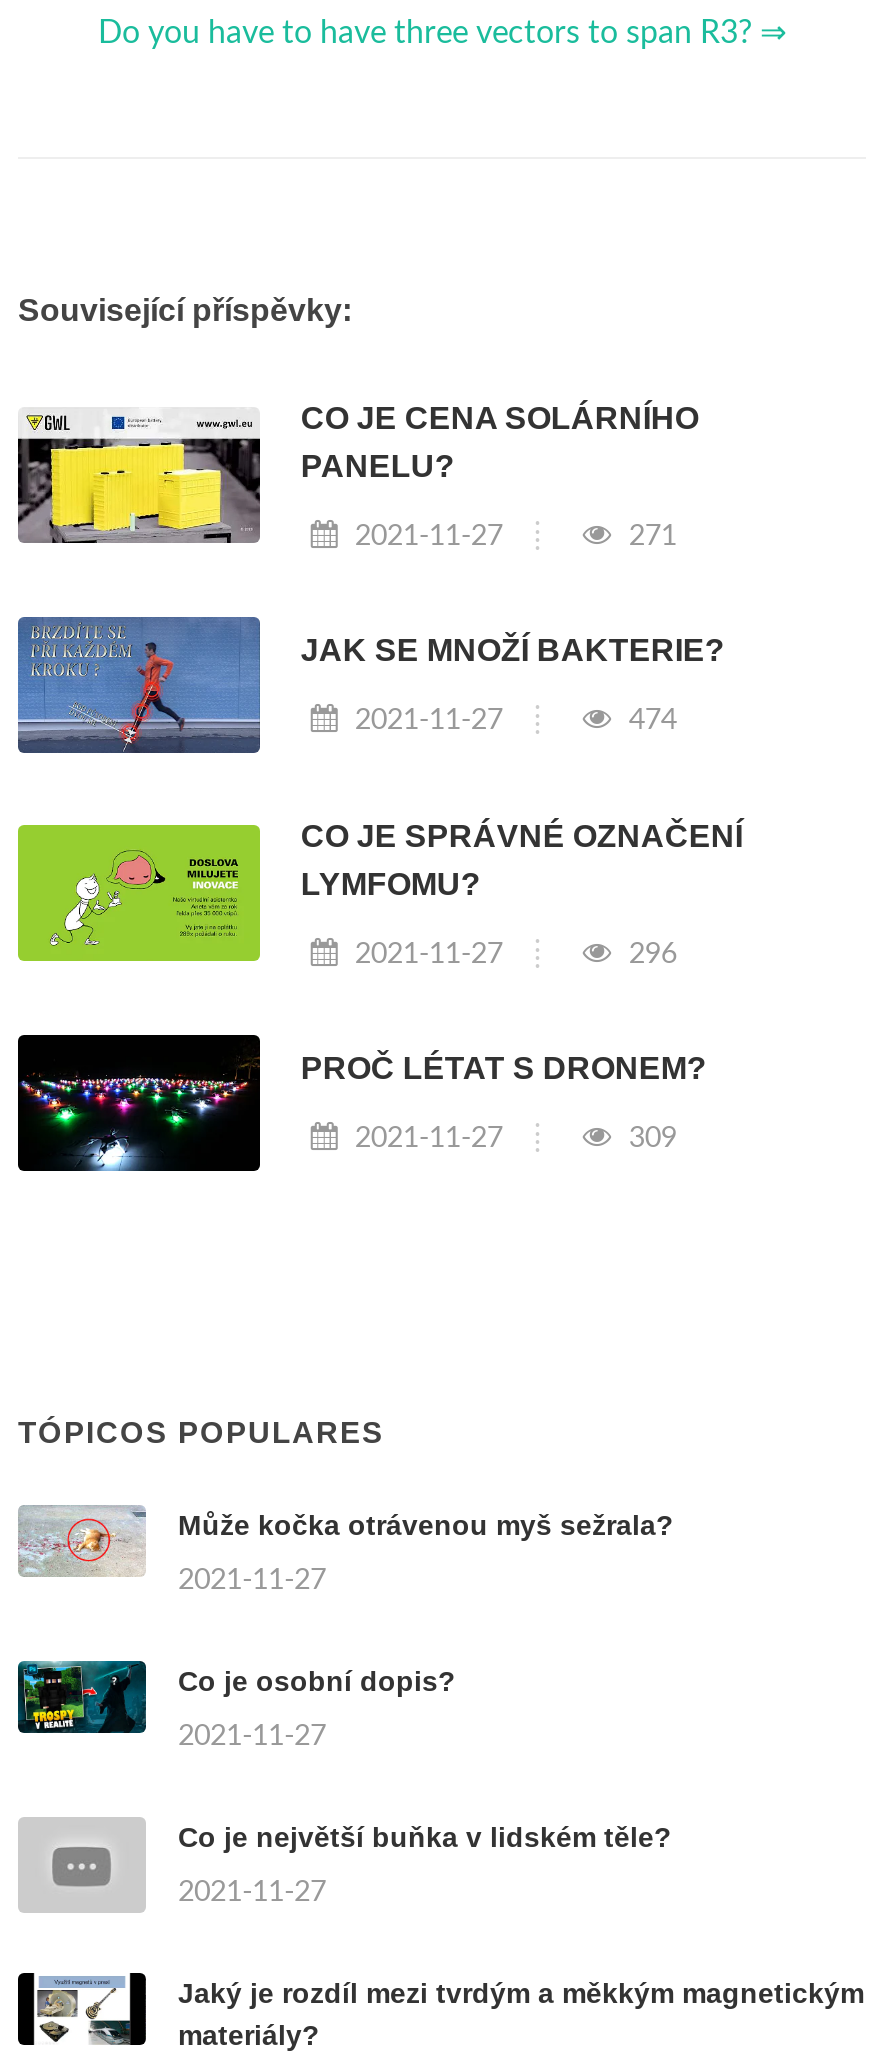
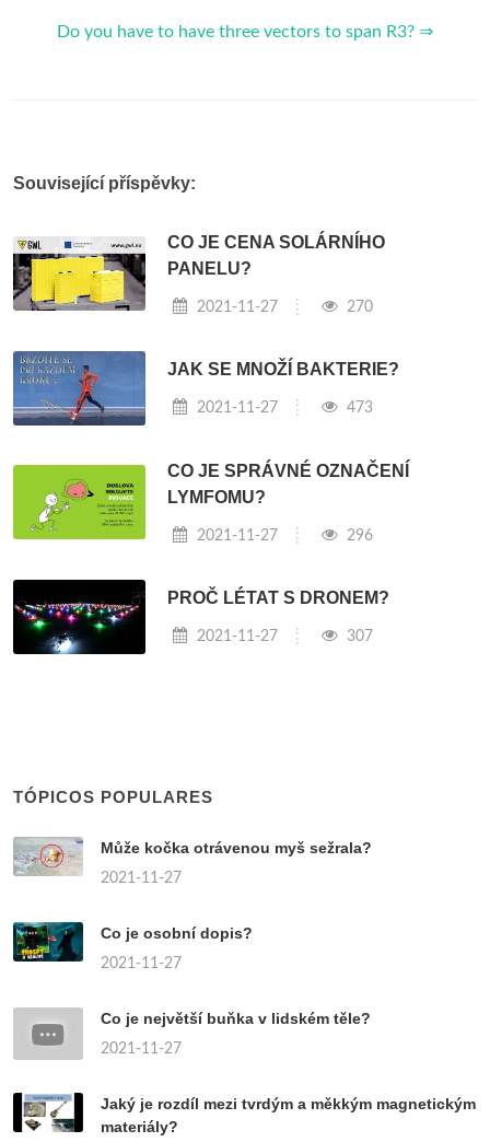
- 271
+ 270

- 474
+ 473

- 309
+ 307
